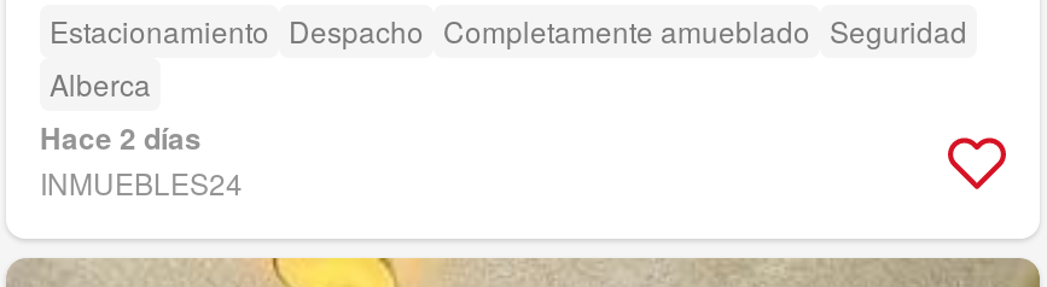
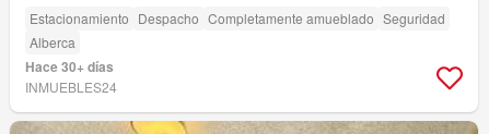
- Hace 2 días
+ Hace 30+ días
